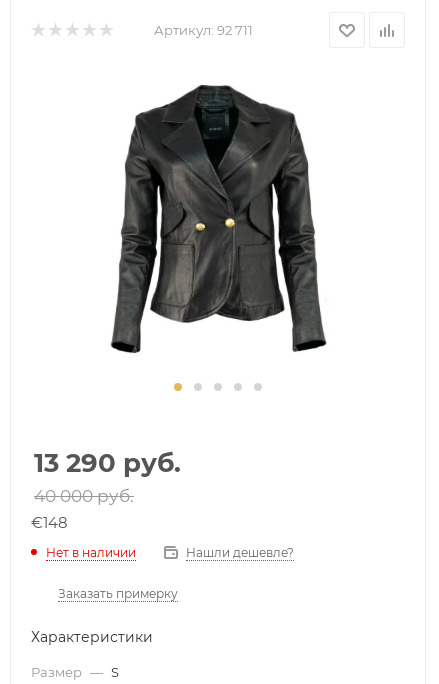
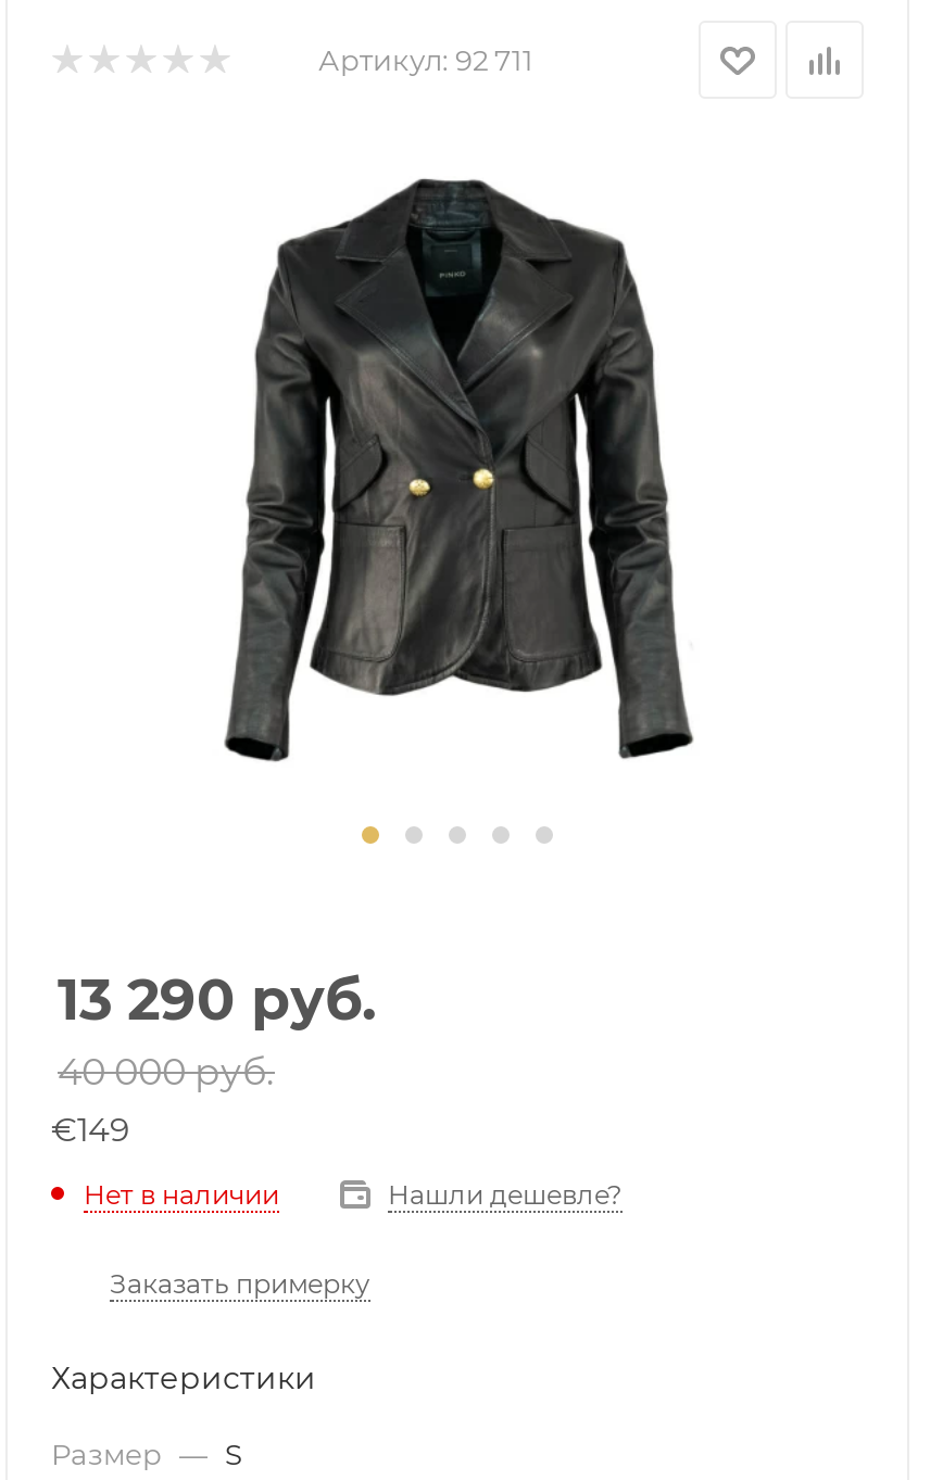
- €148
+ €149
